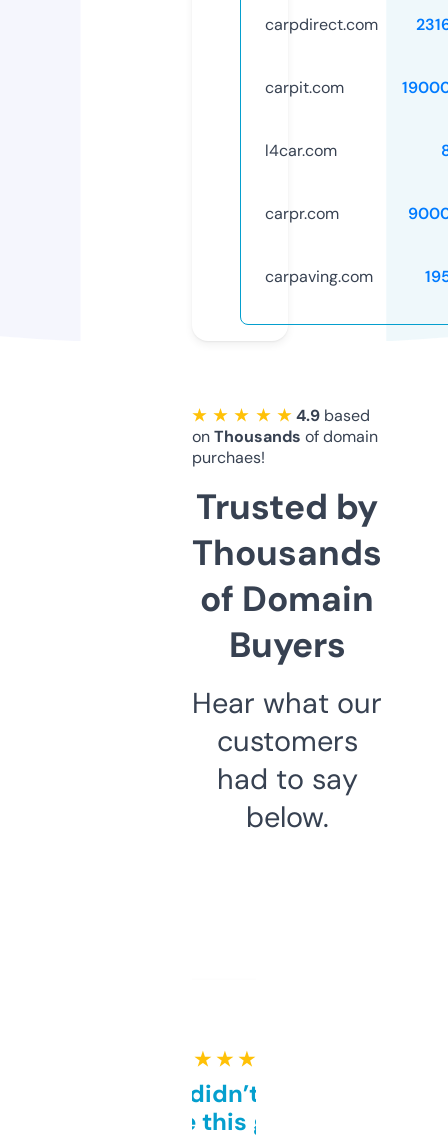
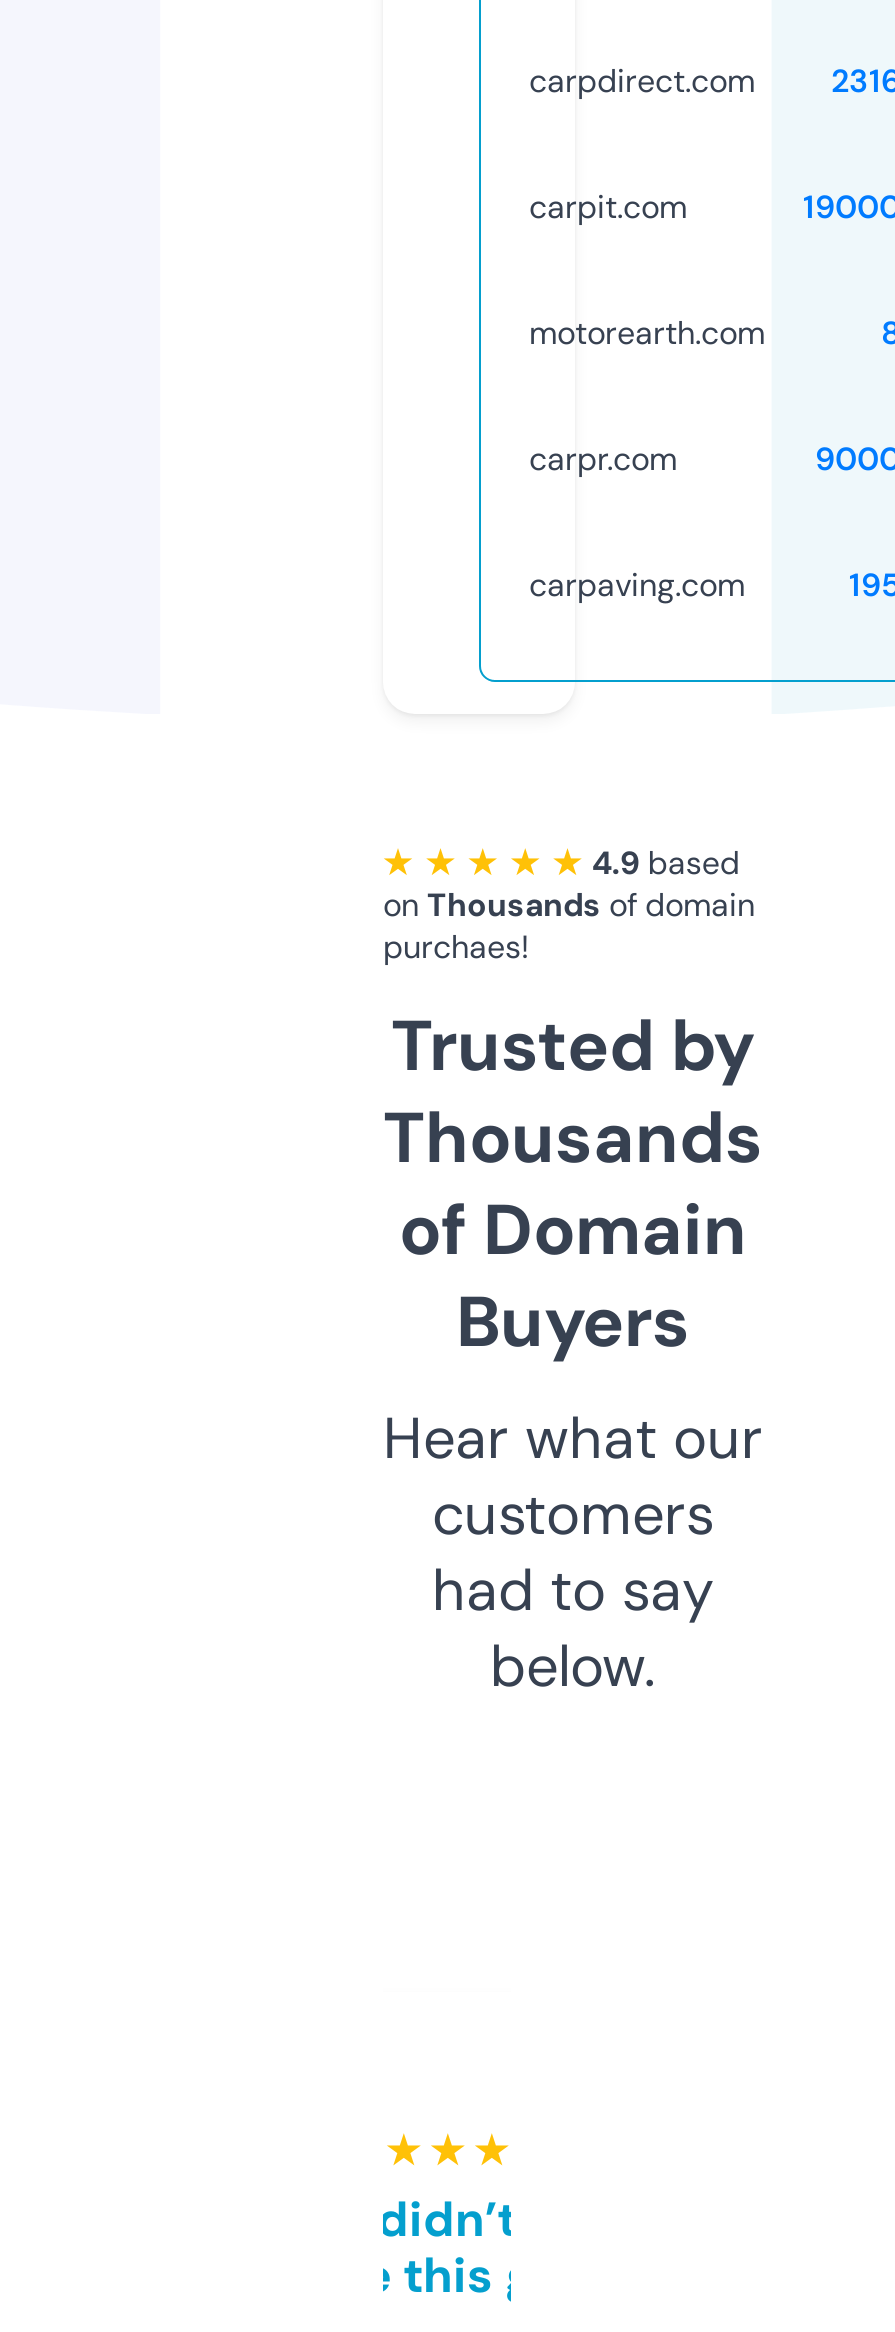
- l4car.com
+ motorearth.com
